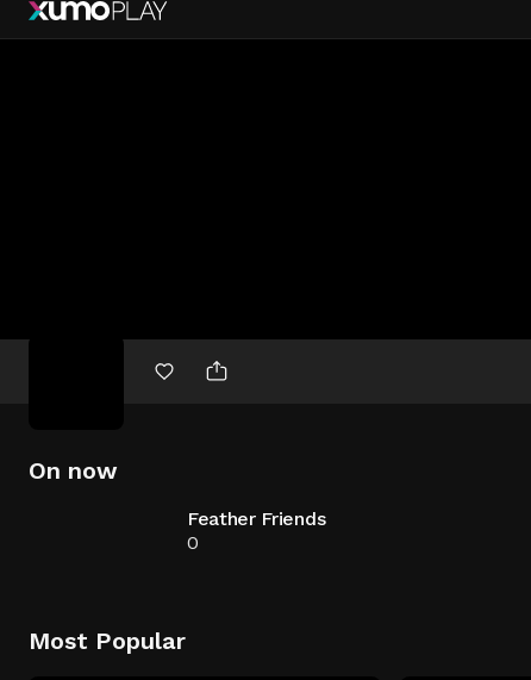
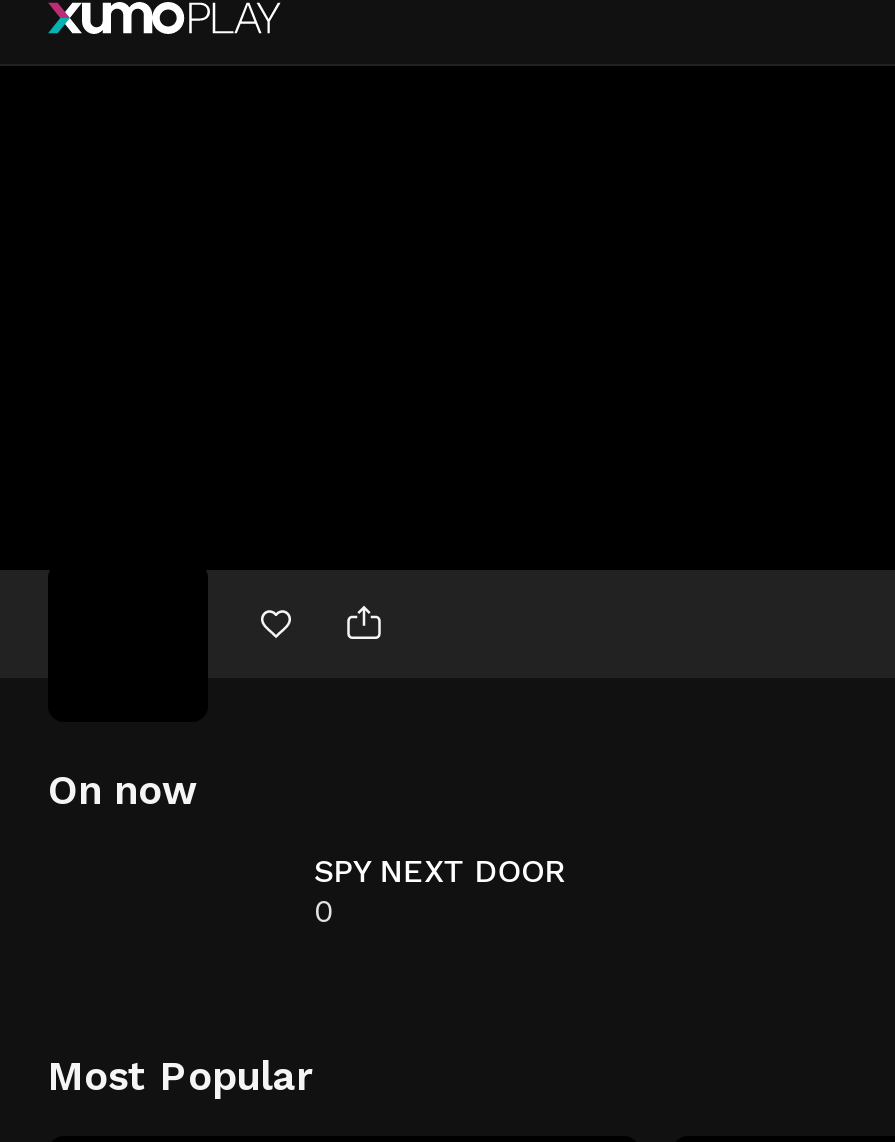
- Feather Friends
+ SPY NEXT DOOR
